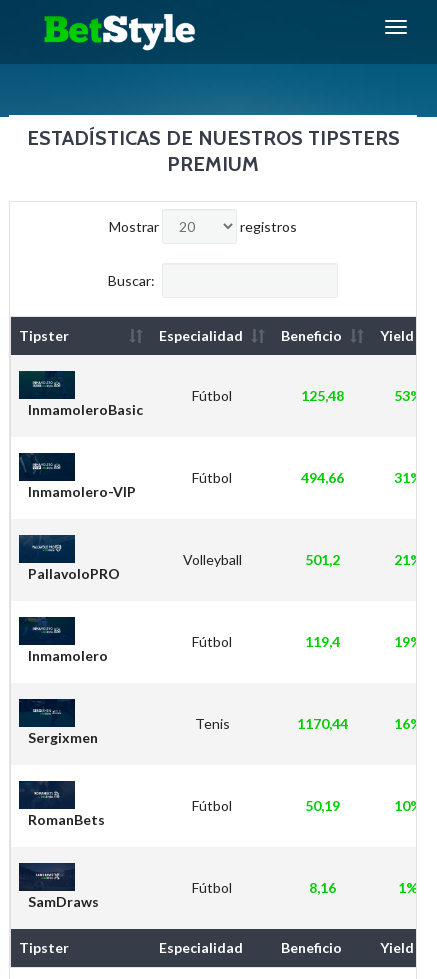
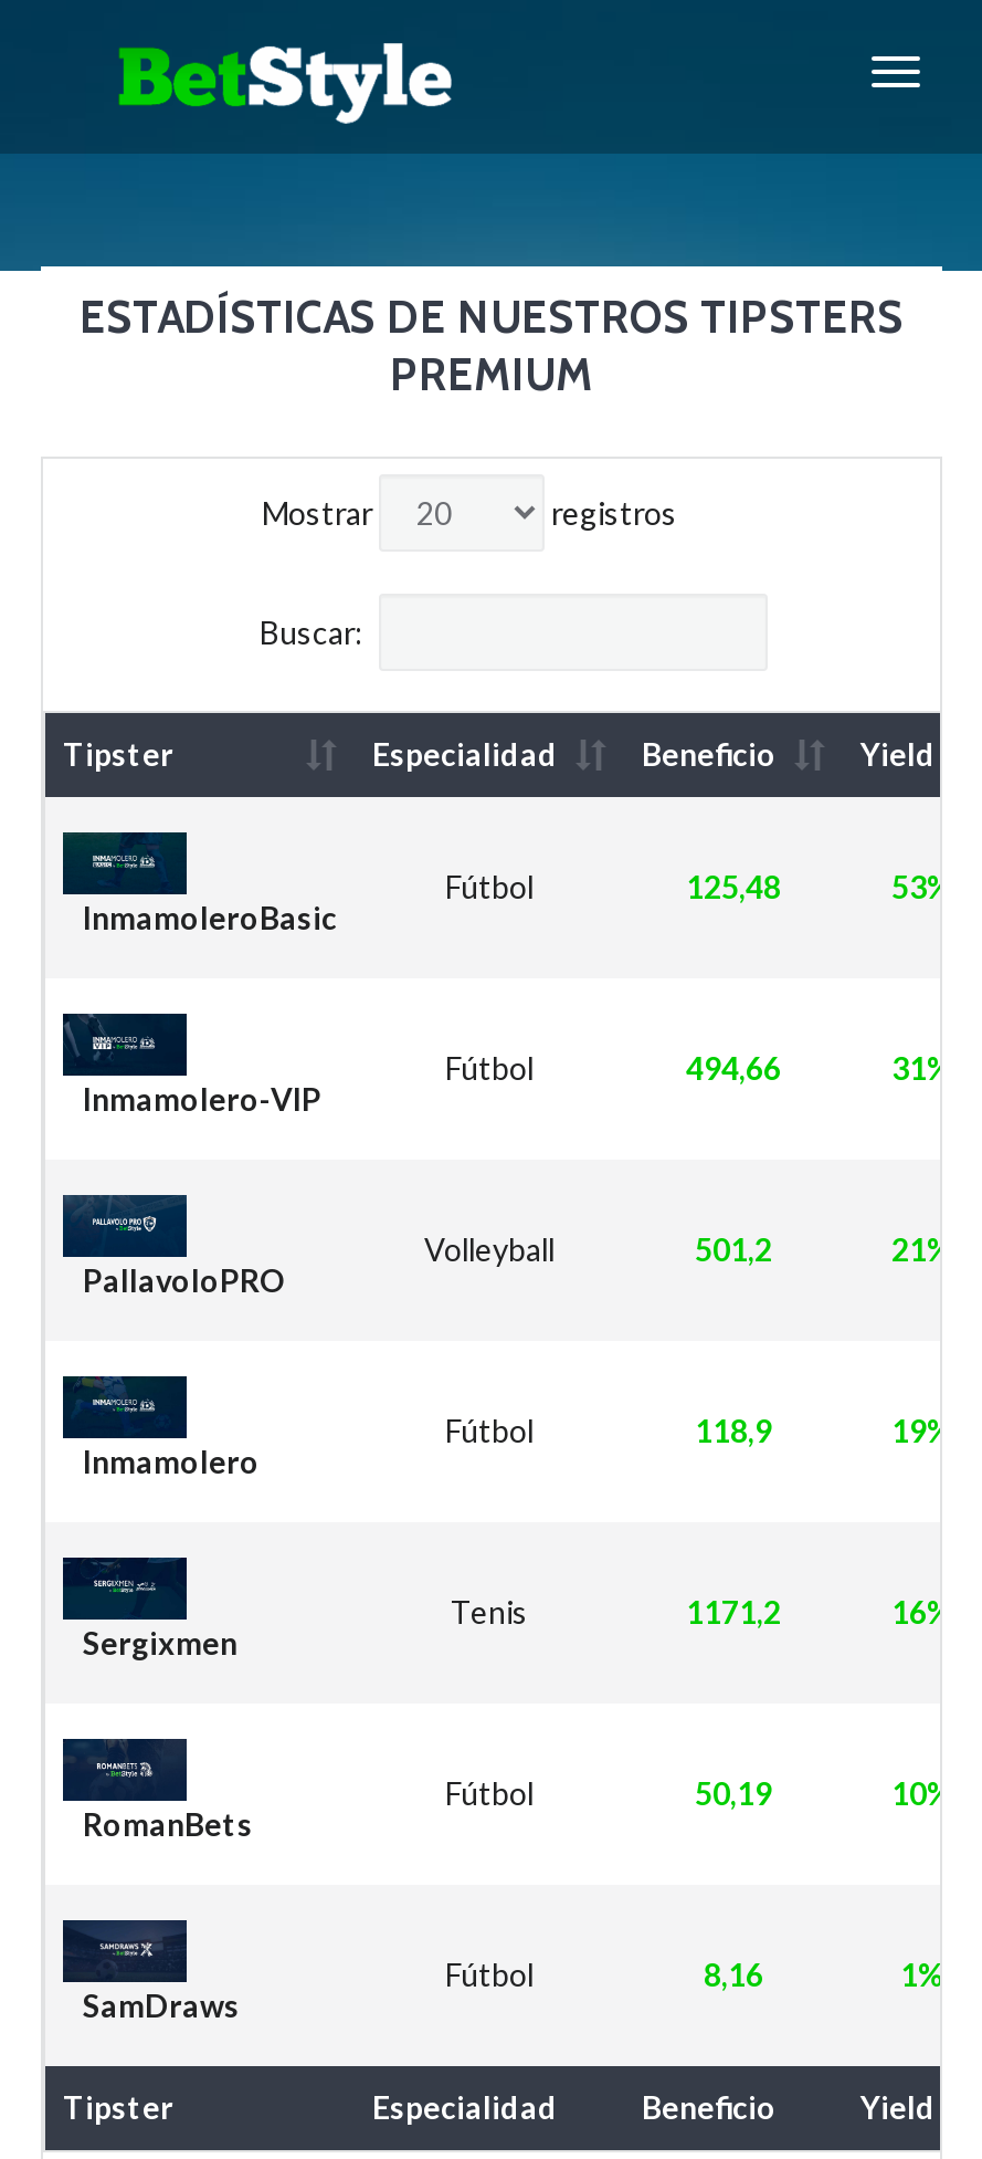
- 119,4
+ 118,9

- 1170,44
+ 1171,2
